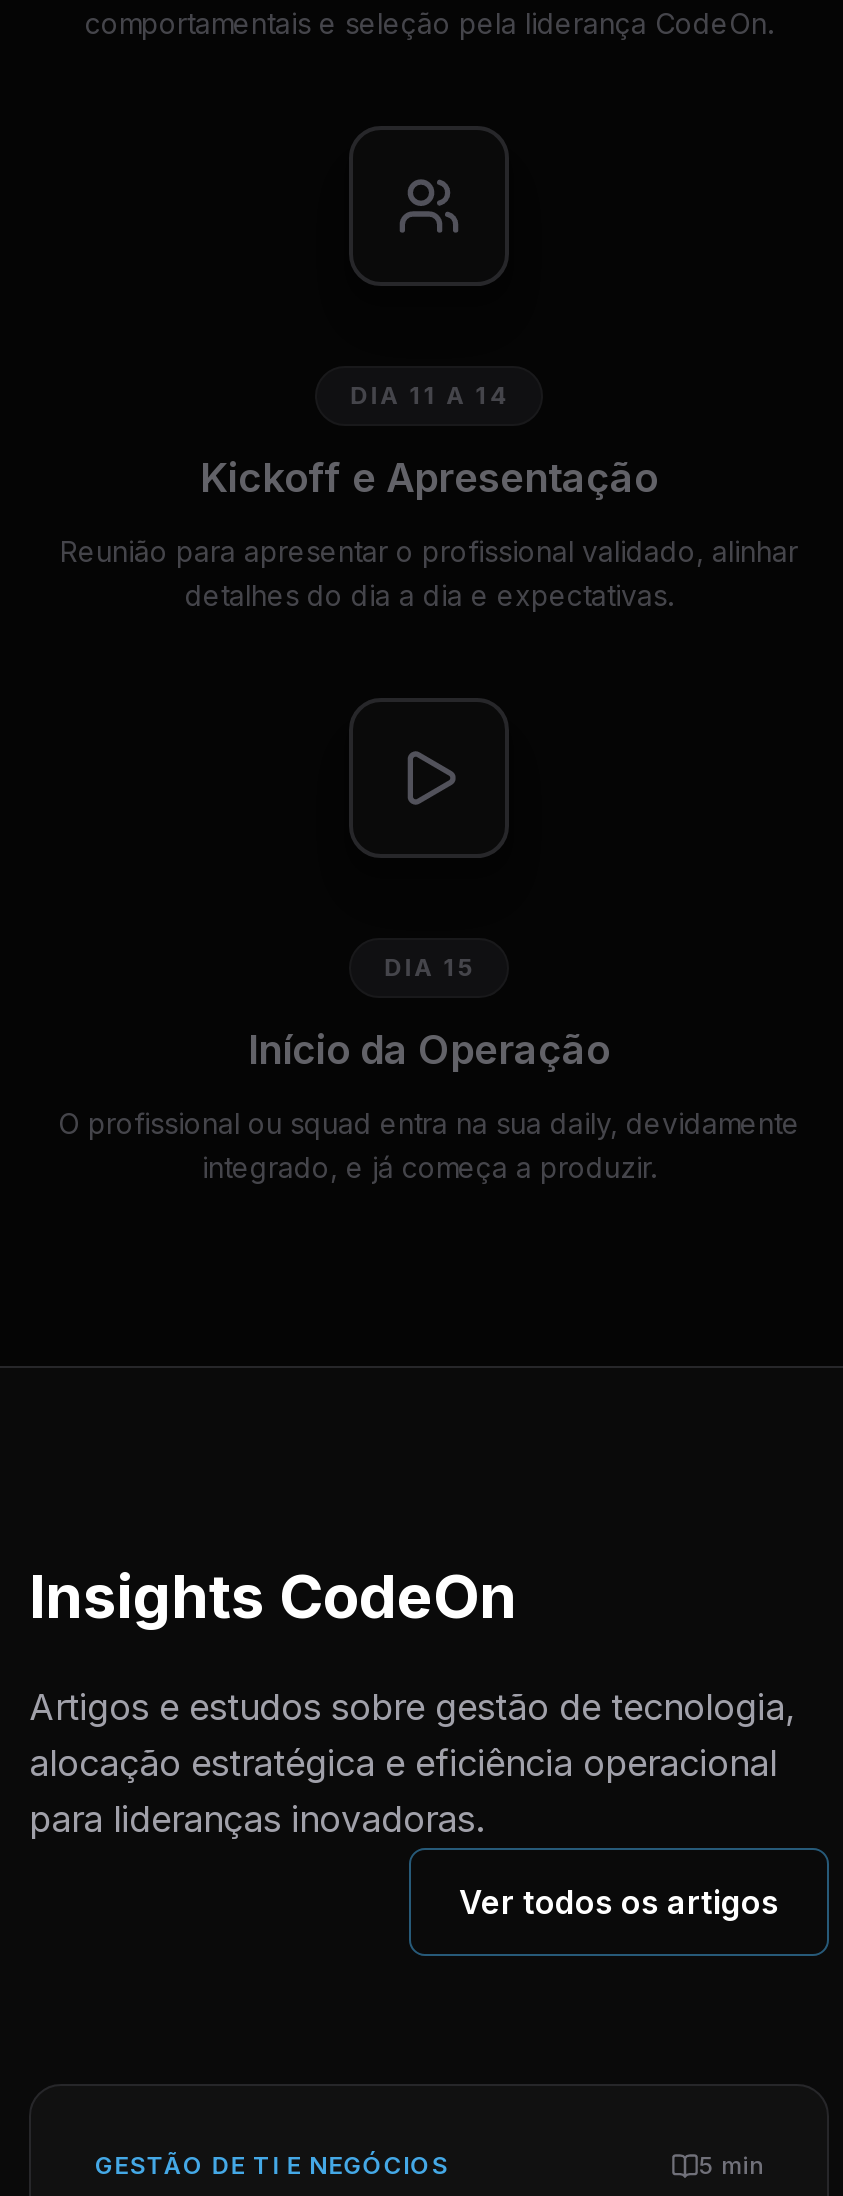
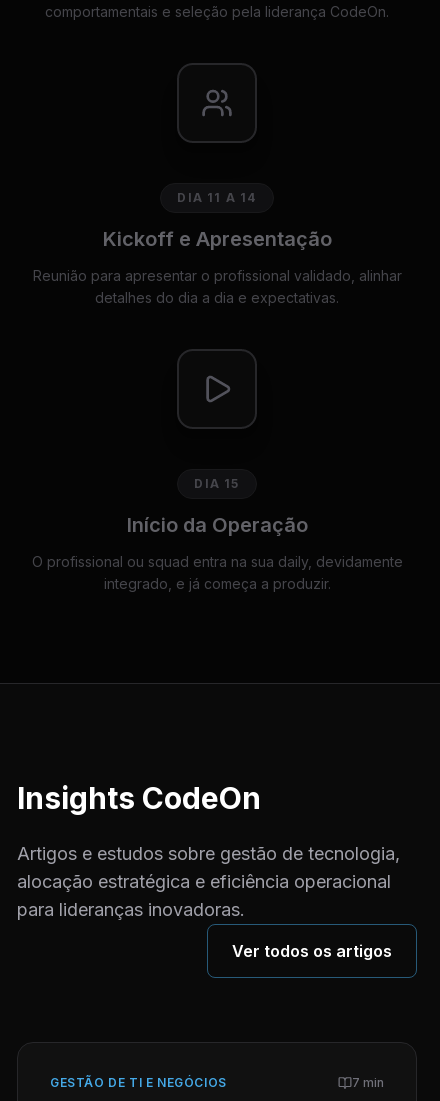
- 5 min
+ 7 min
